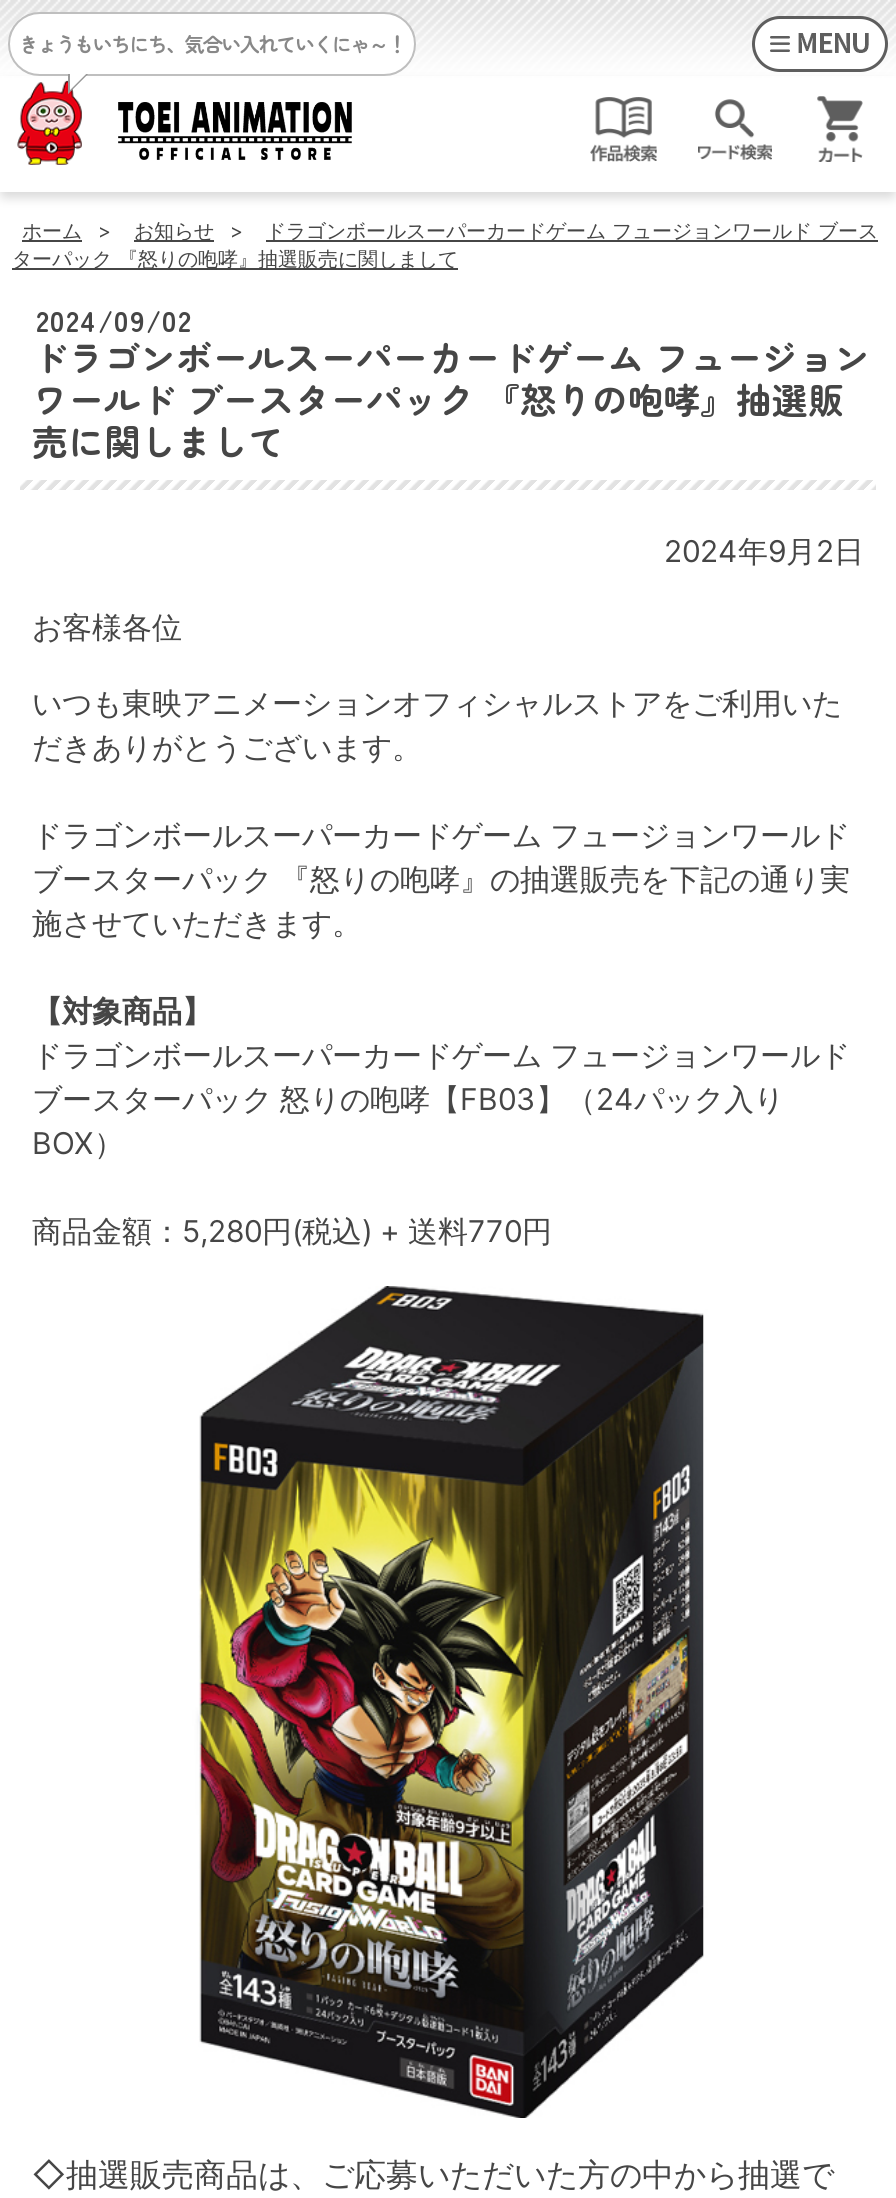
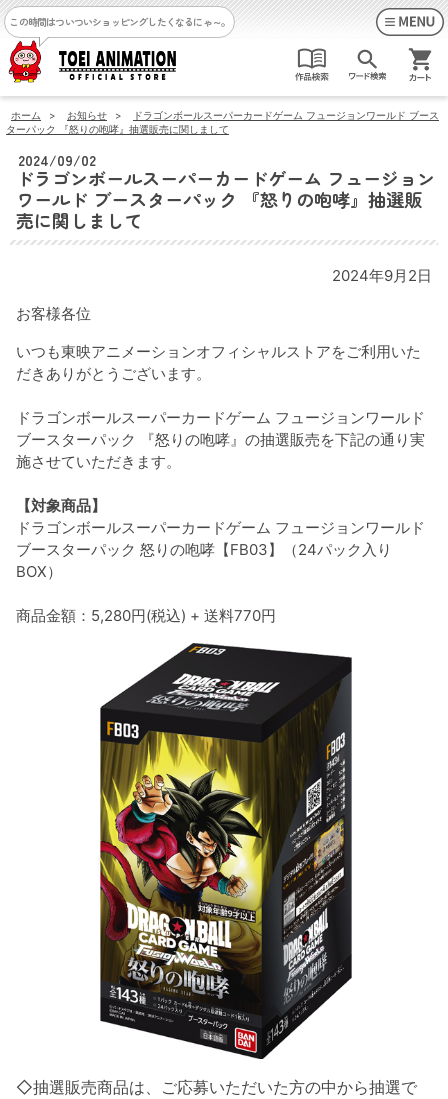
- きょうもいちにち、気合い入れていくにゃ～！
+ この時間はついついショッピングしたくなるにゃ～。
